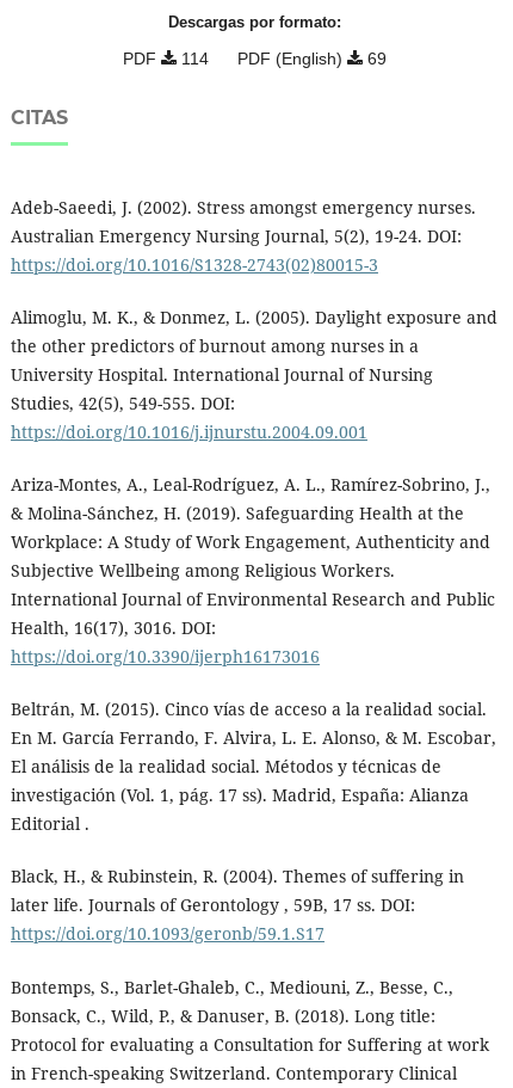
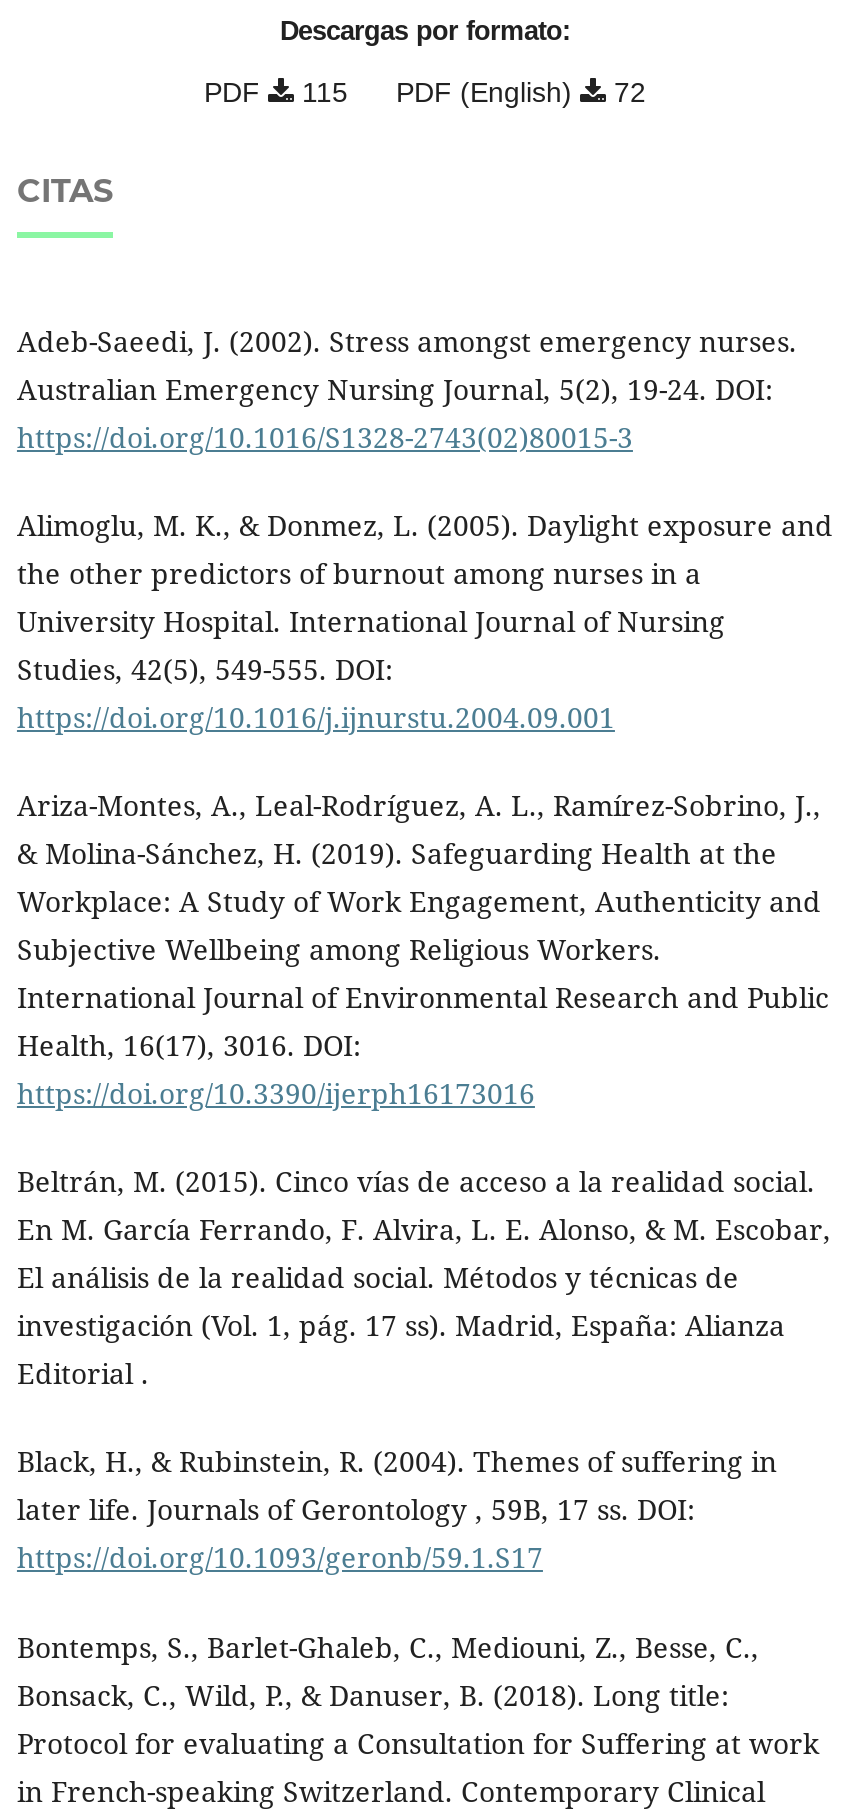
- 114
+ 115

- 69
+ 72
